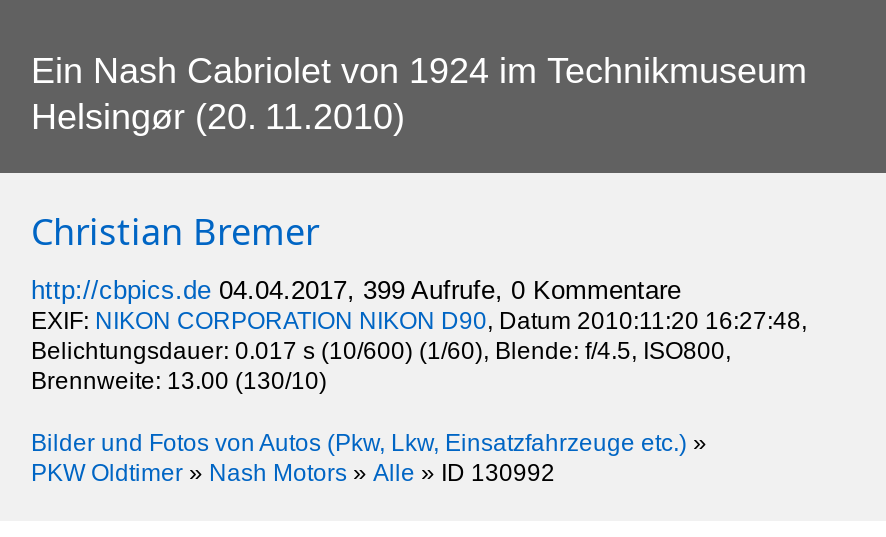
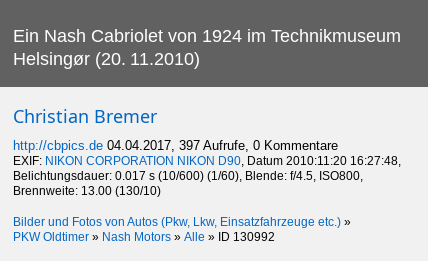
- http://cbpics.de 04.04.2017, 399 Aufrufe, 0 Kommentare
+ http://cbpics.de 04.04.2017, 397 Aufrufe, 0 Kommentare
